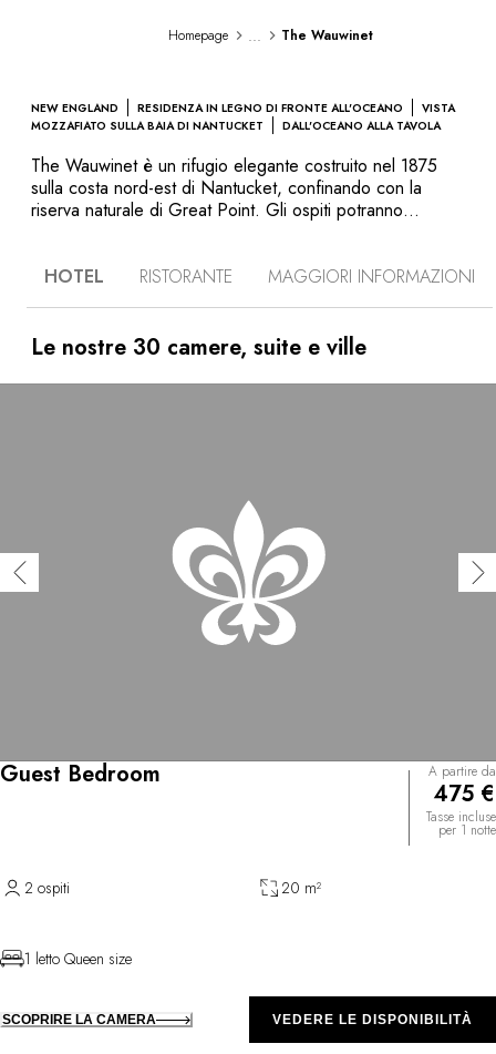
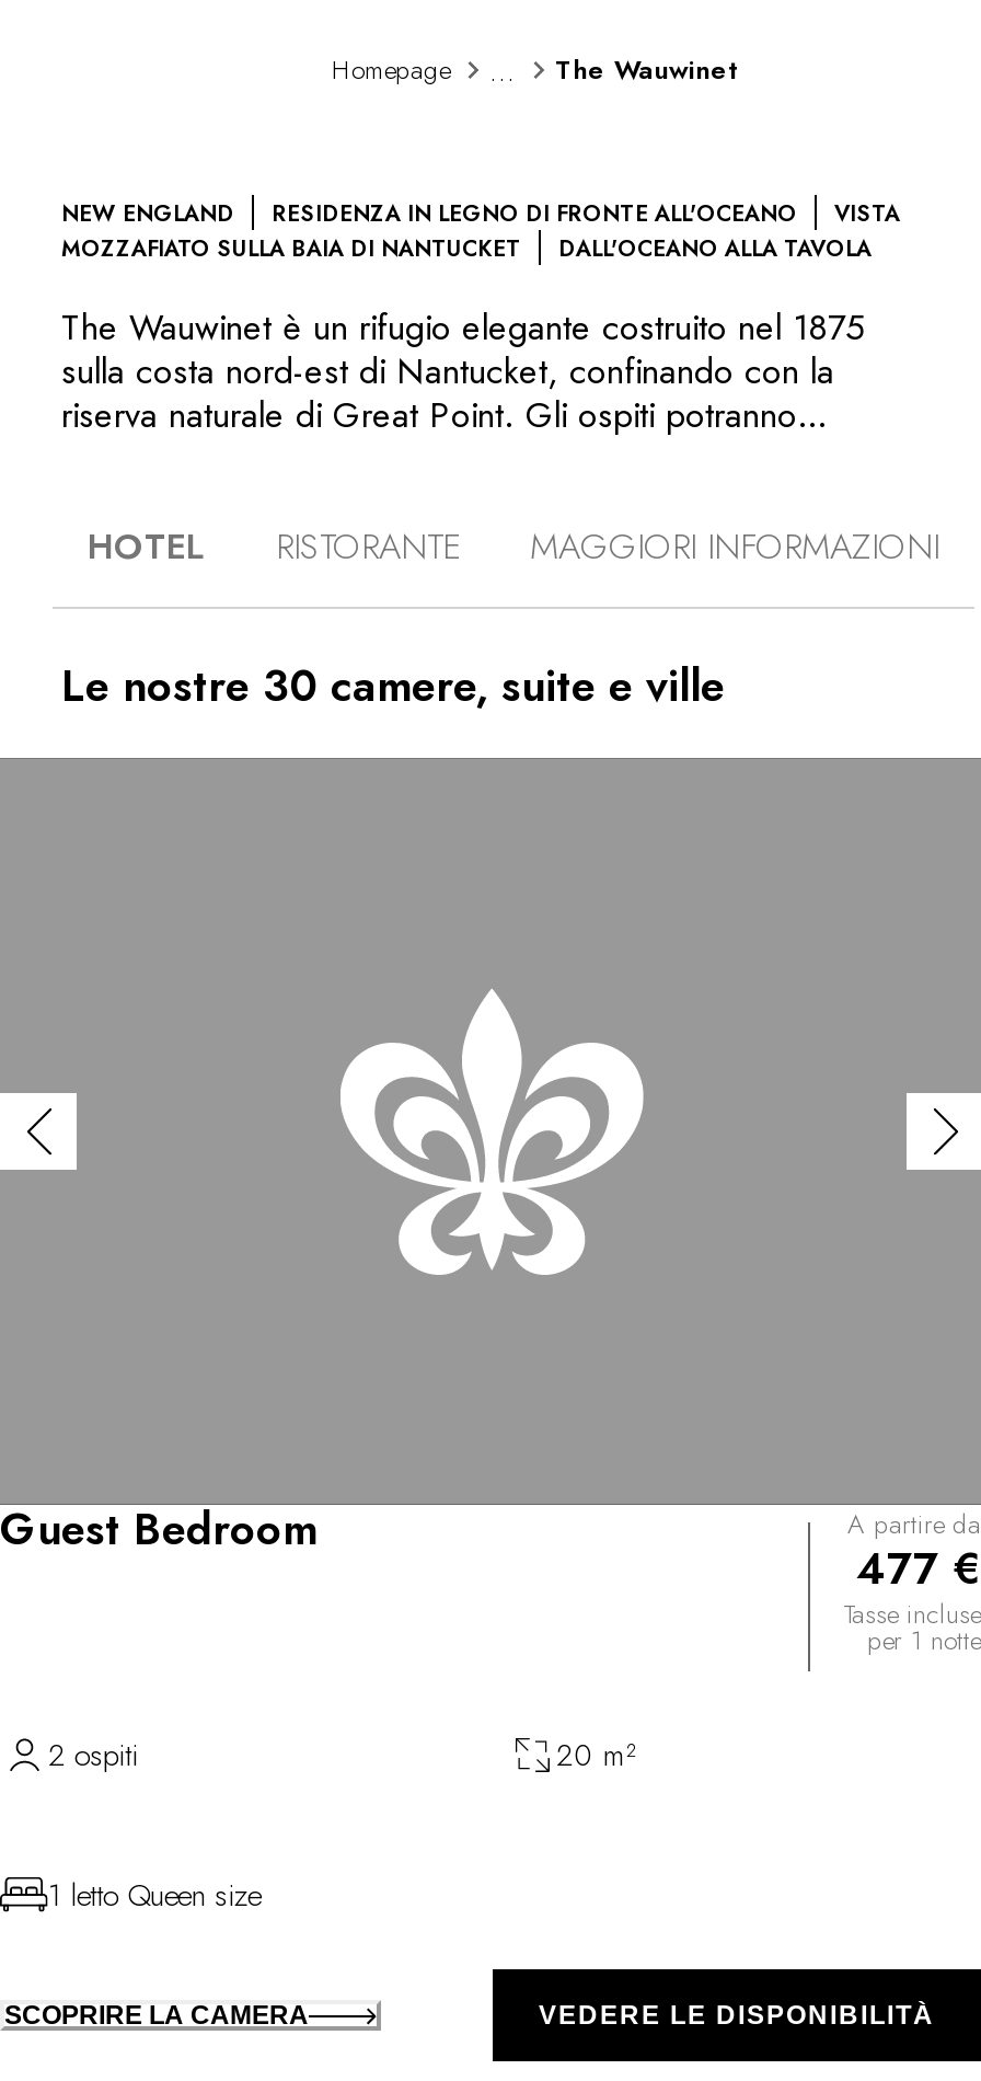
- 475 €
+ 477 €
